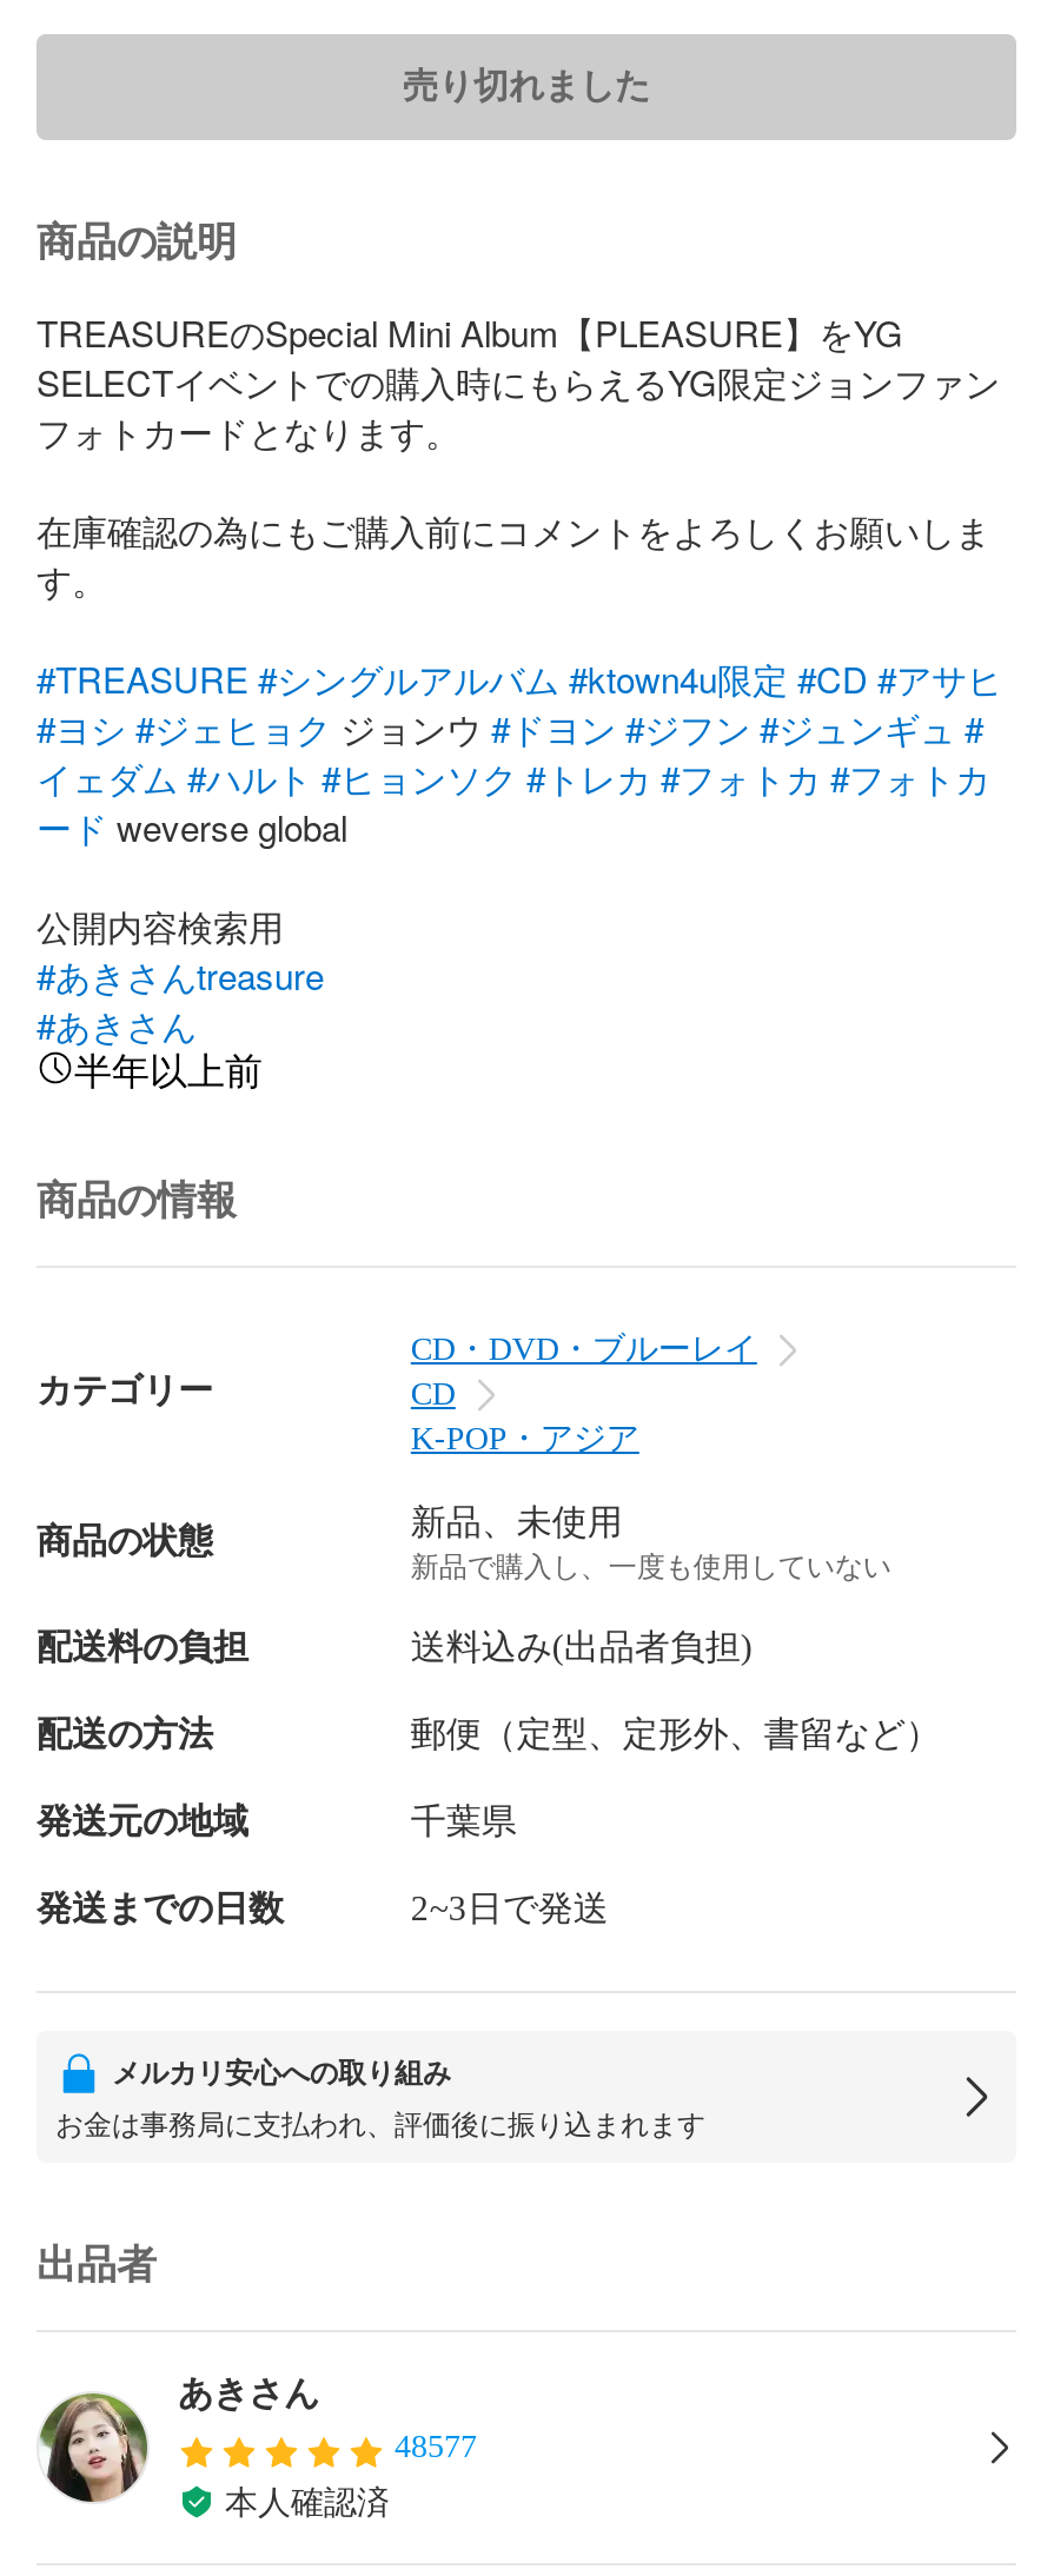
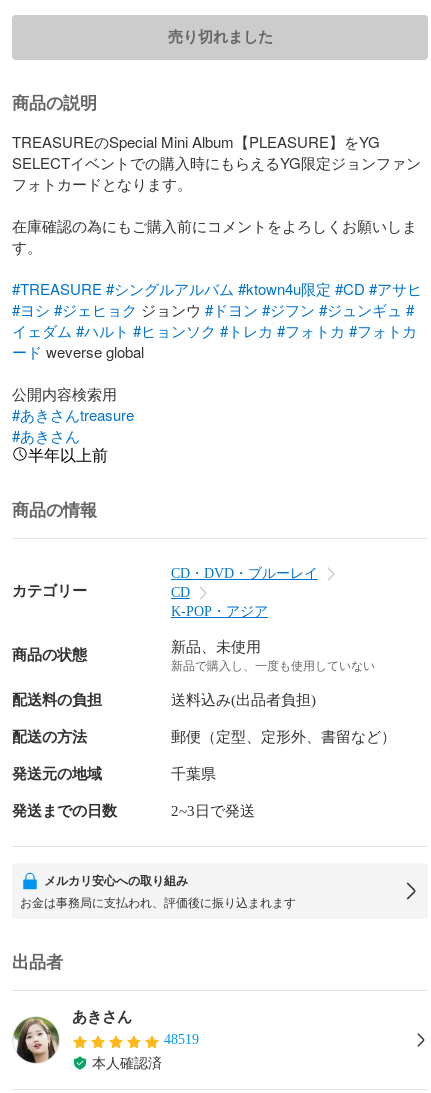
- 48577
+ 48519
